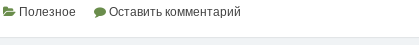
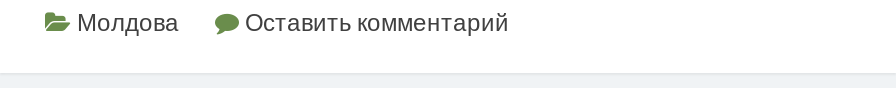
- Полезное
+ Молдова
